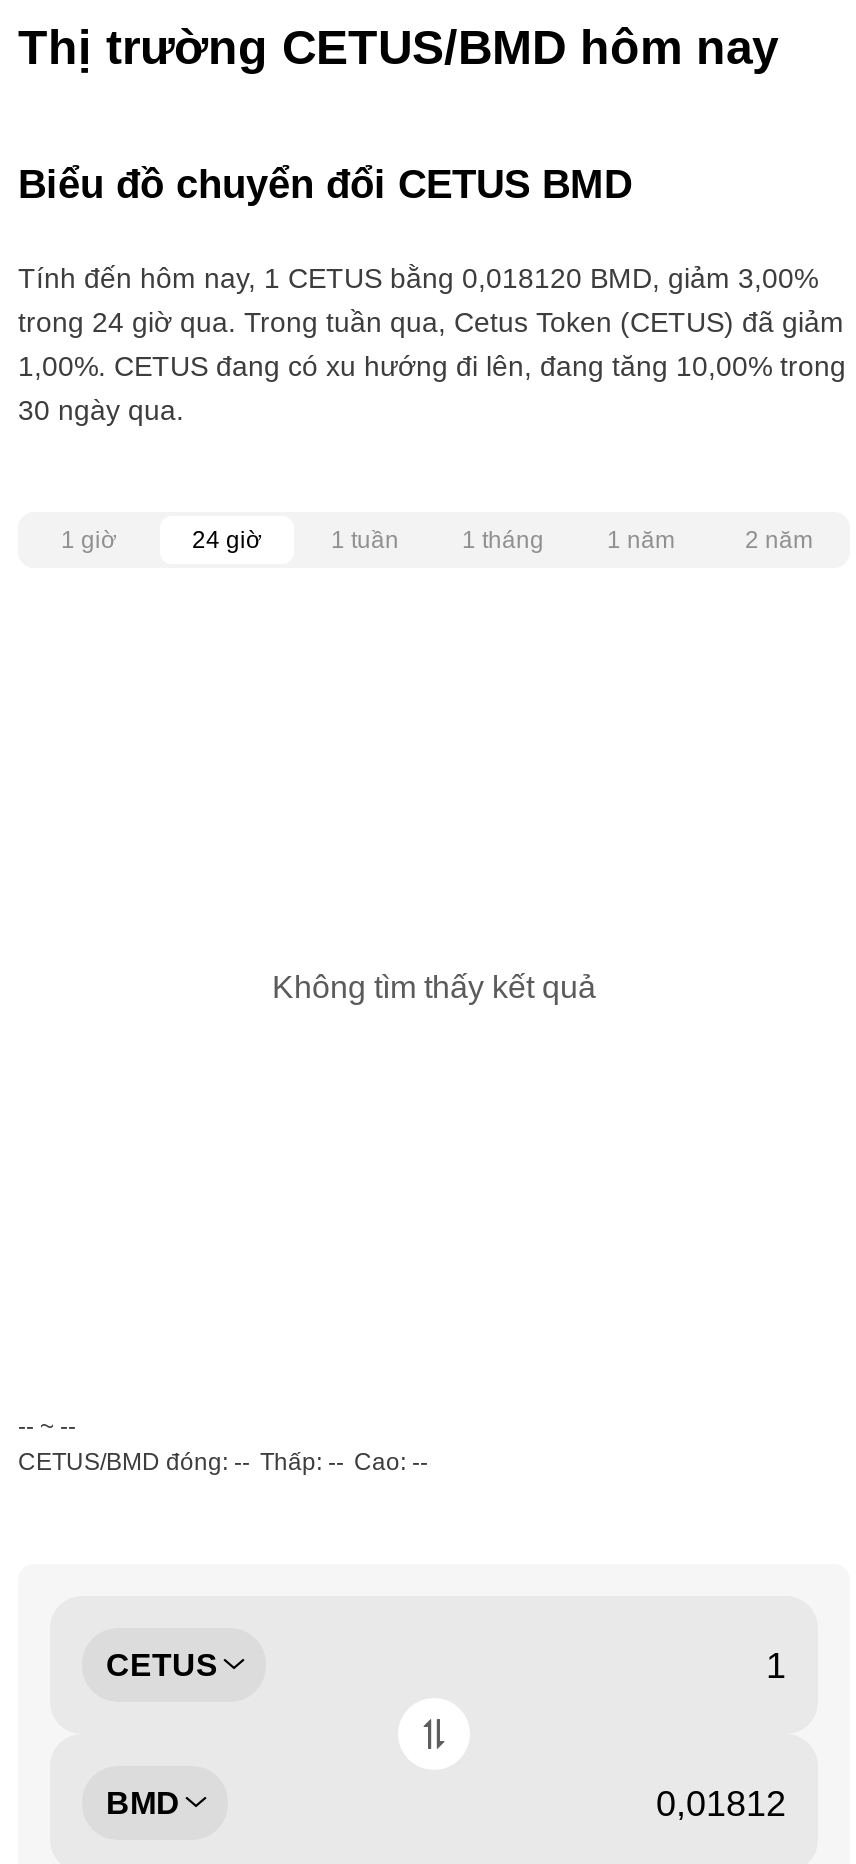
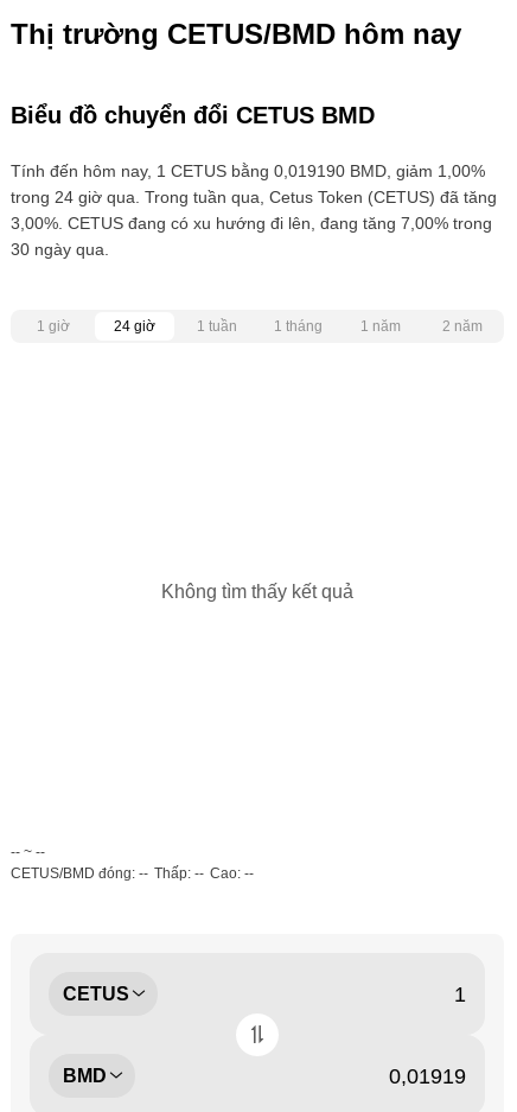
- Tính đến hôm nay, 1 CETUS bằng 0,018120 BMD, giảm 3,00%
+ Tính đến hôm nay, 1 CETUS bằng 0,019190 BMD, giảm 1,00%

- trong 24 giờ qua. Trong tuần qua, Cetus Token (CETUS) đã giảm
+ trong 24 giờ qua. Trong tuần qua, Cetus Token (CETUS) đã tăng

- 1,00%. CETUS đang có xu hướng đi lên, đang tăng 10,00% trong
+ 3,00%. CETUS đang có xu hướng đi lên, đang tăng 7,00% trong
